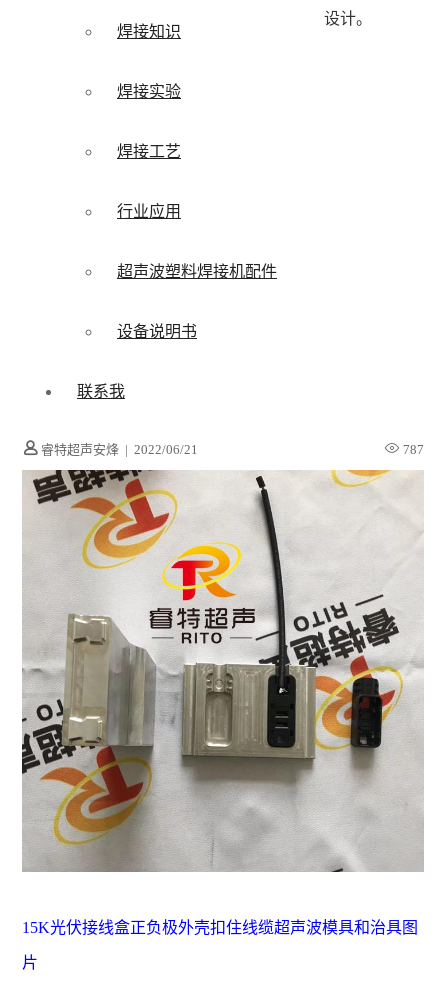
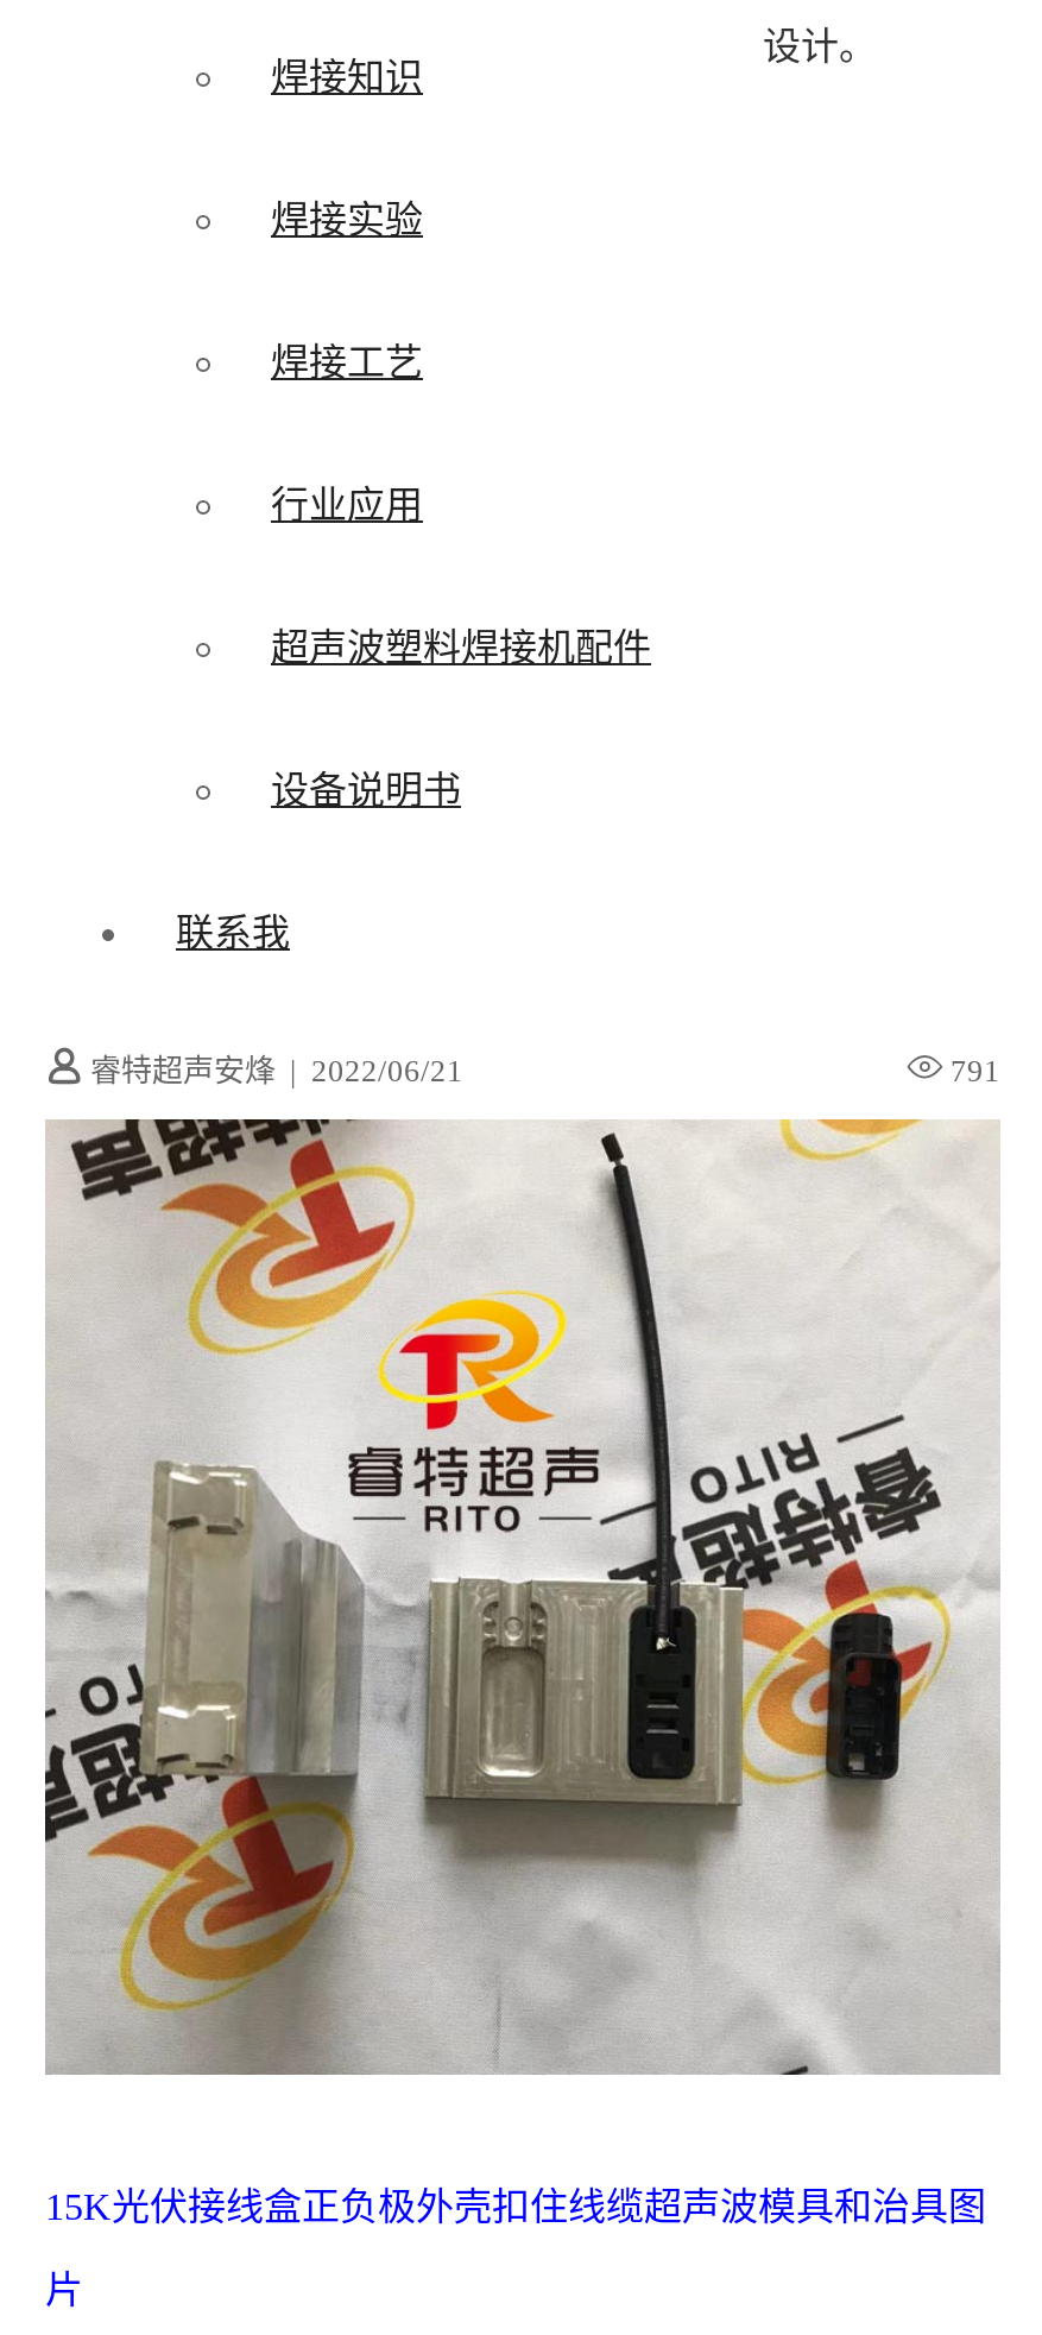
- 787
+ 791
